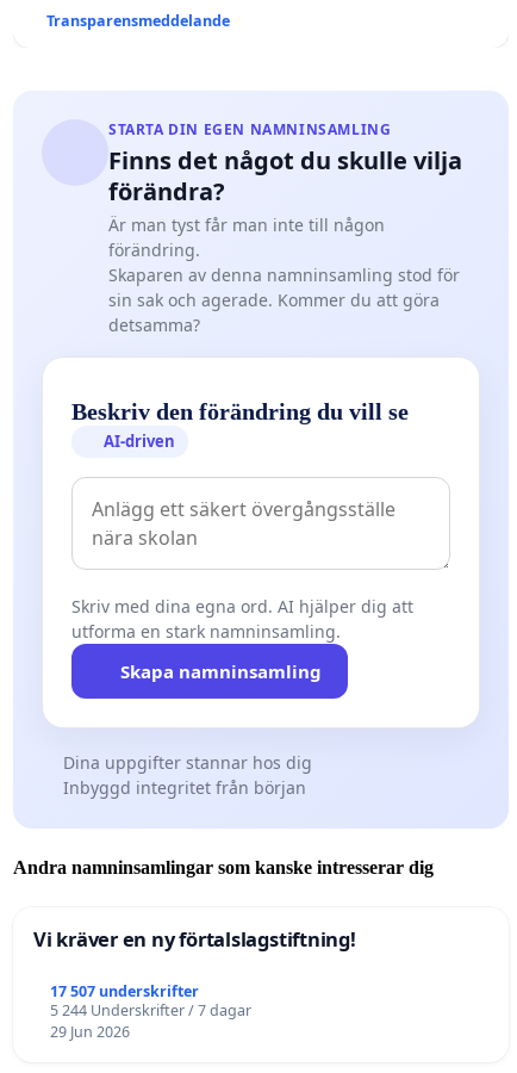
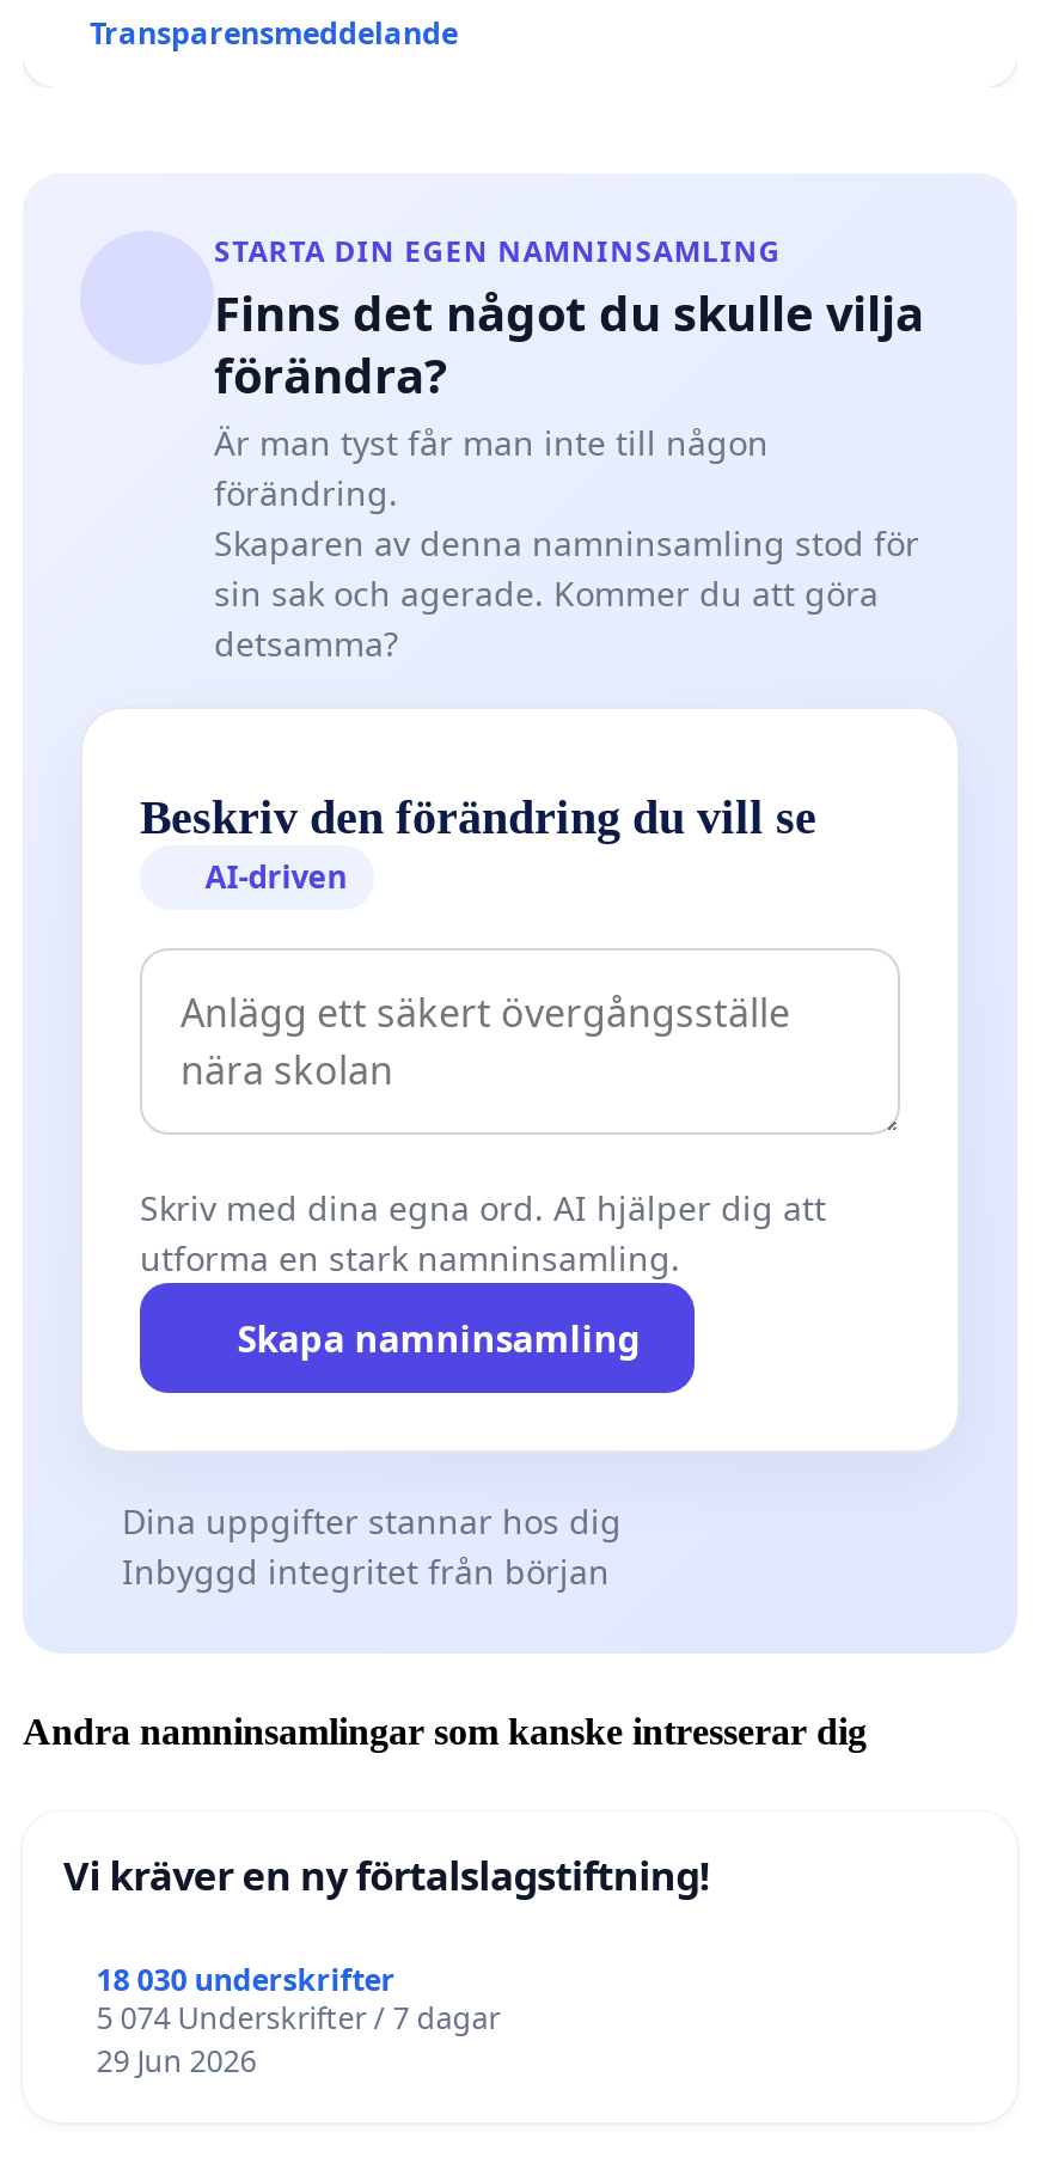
- 17 507 underskrifter
+ 18 030 underskrifter

- 5 244 Underskrifter / 7 dagar
+ 5 074 Underskrifter / 7 dagar
